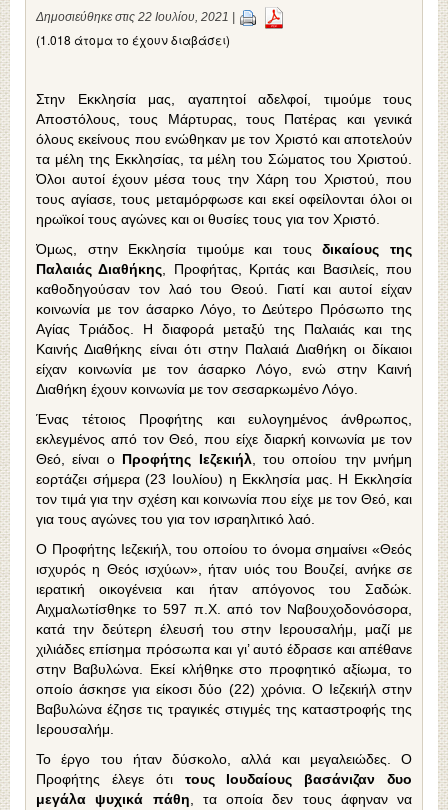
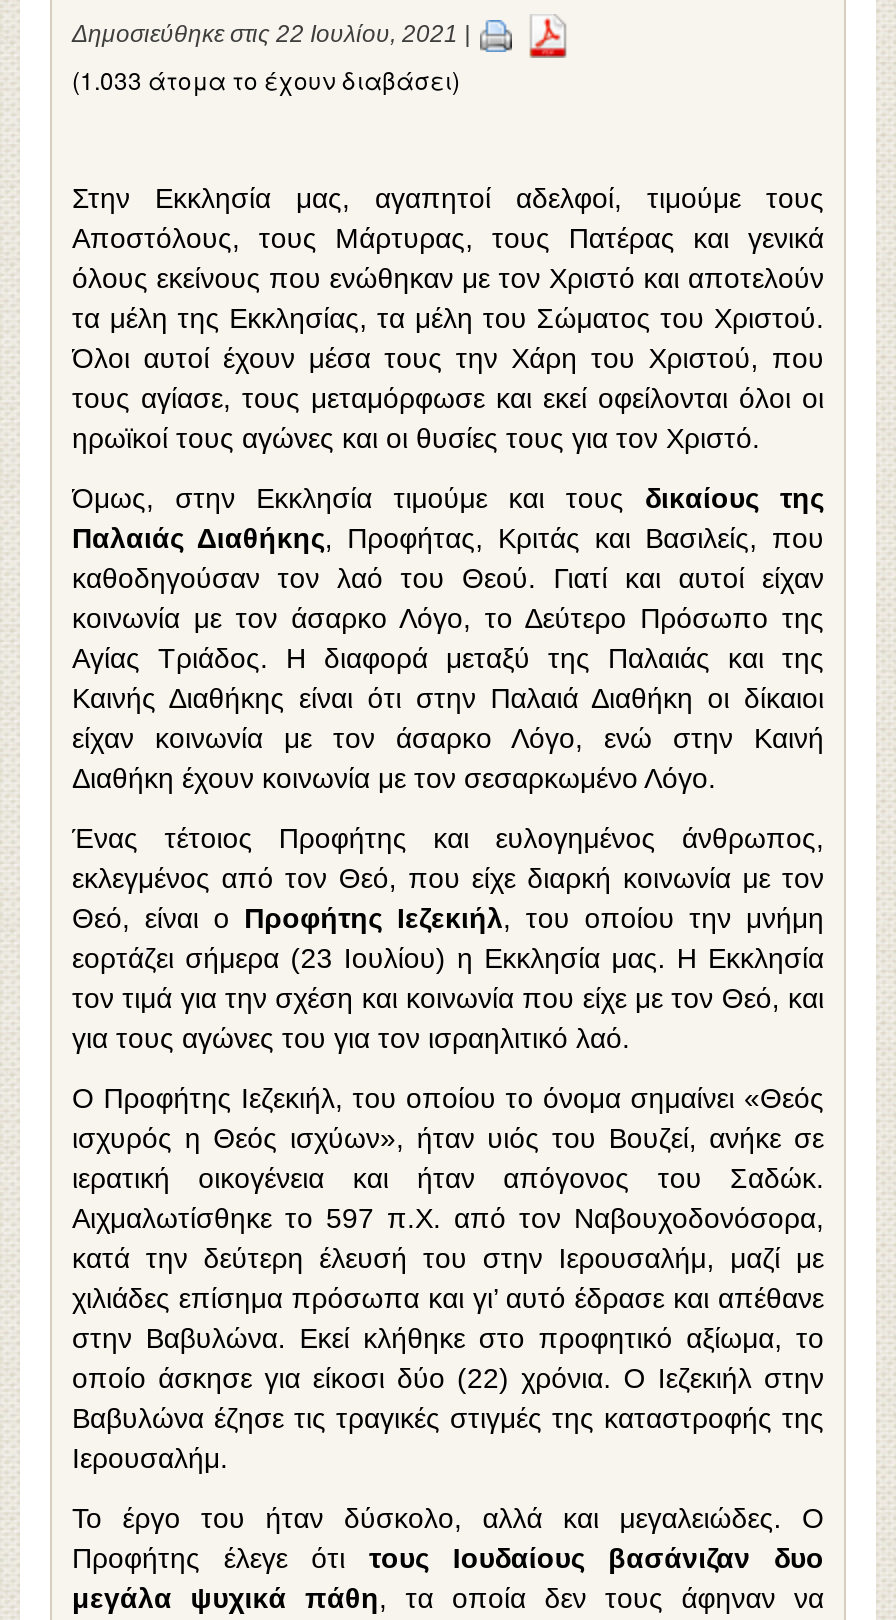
- (1.018 άτομα το έχουν διαβάσει)
+ (1.033 άτομα το έχουν διαβάσει)
